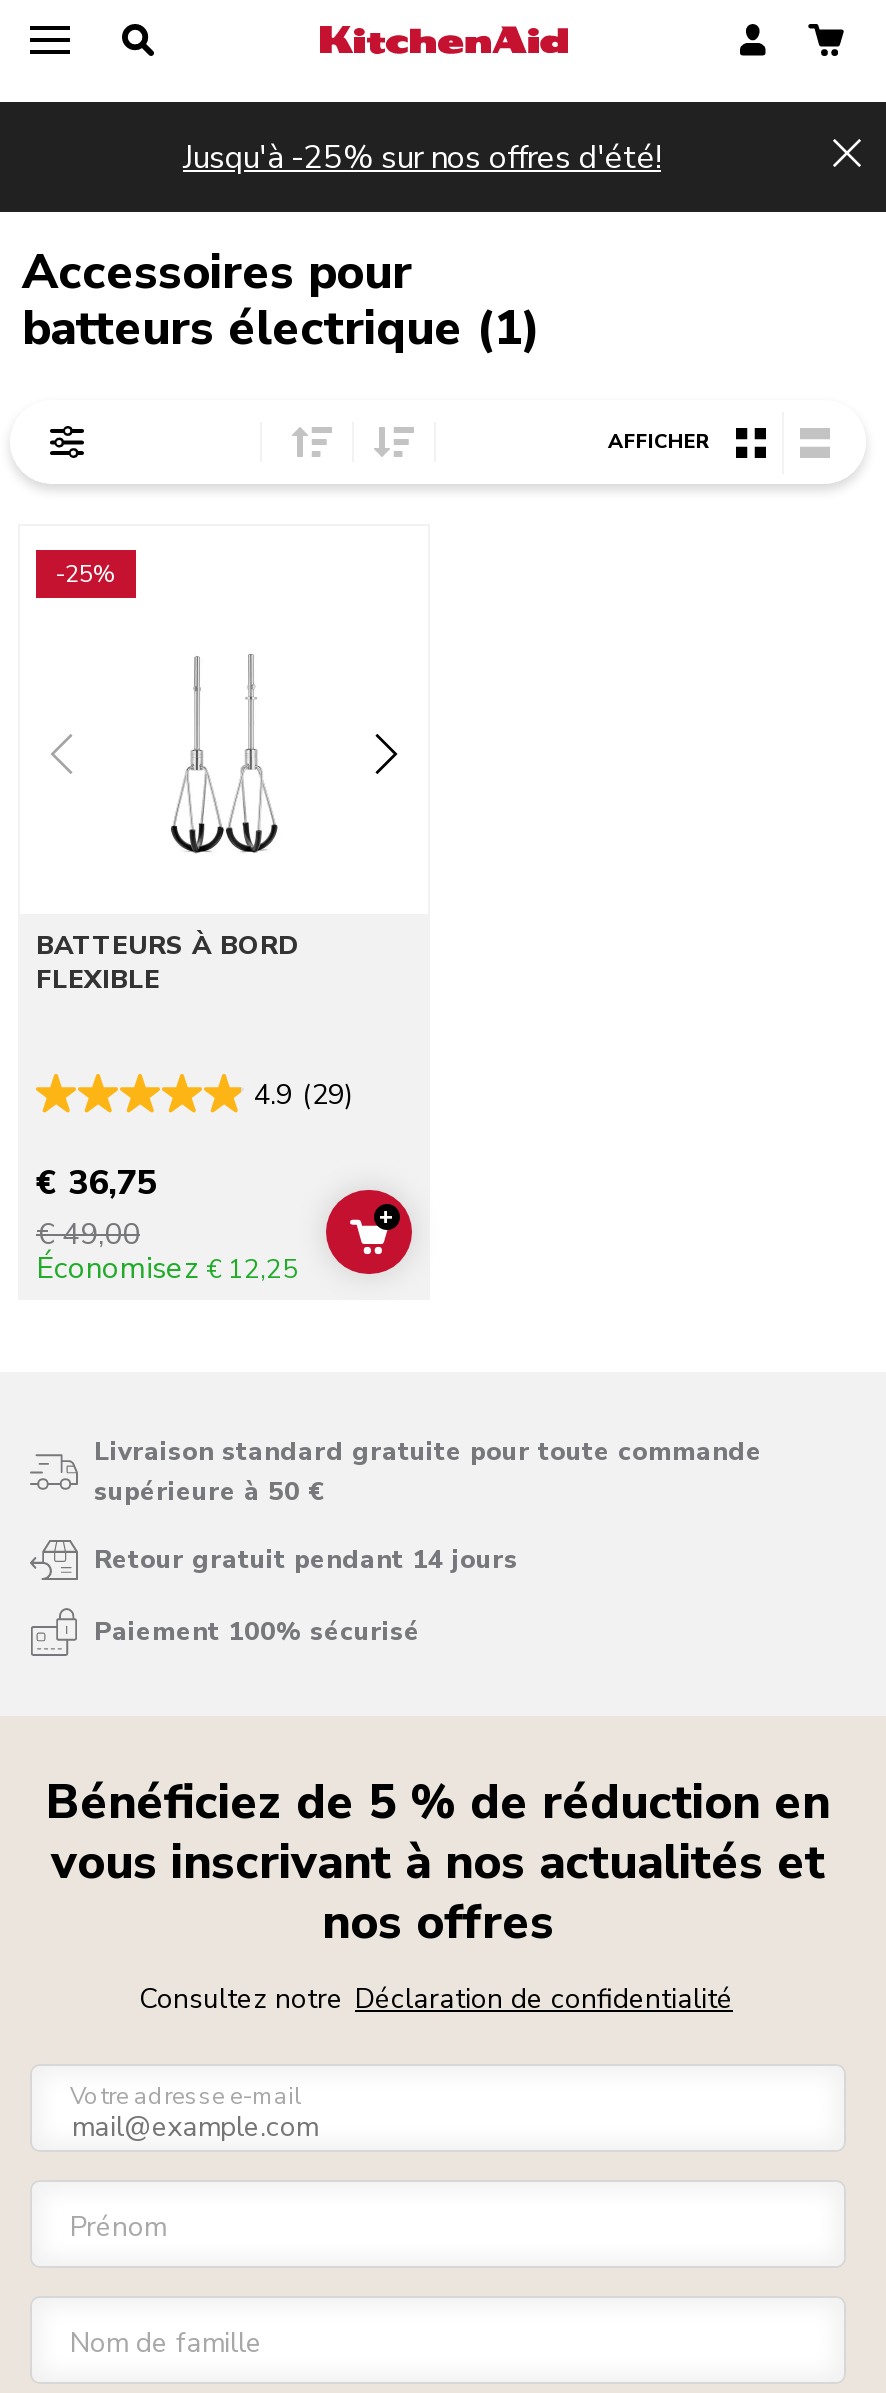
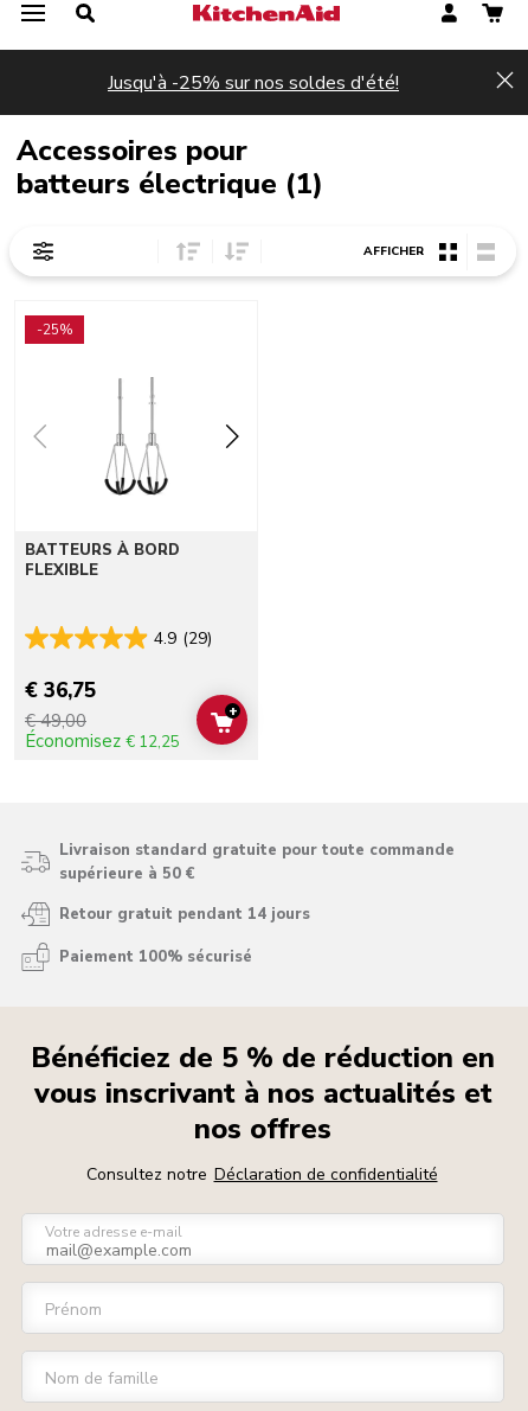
- Jusqu'à -25% sur nos offres d'été!
+ Jusqu'à -25% sur nos soldes d'été!
